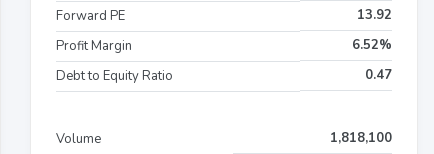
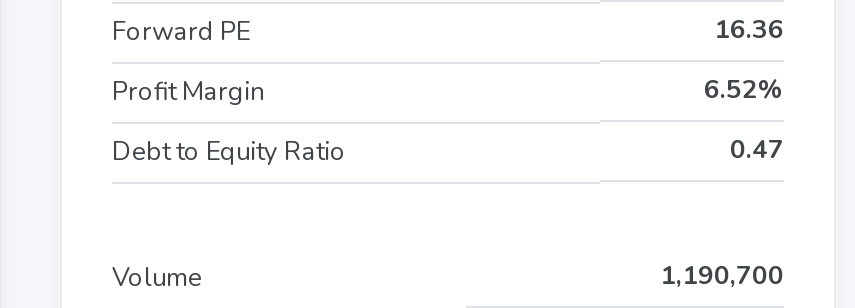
- 13.92
+ 16.36

- 1,818,100
+ 1,190,700
